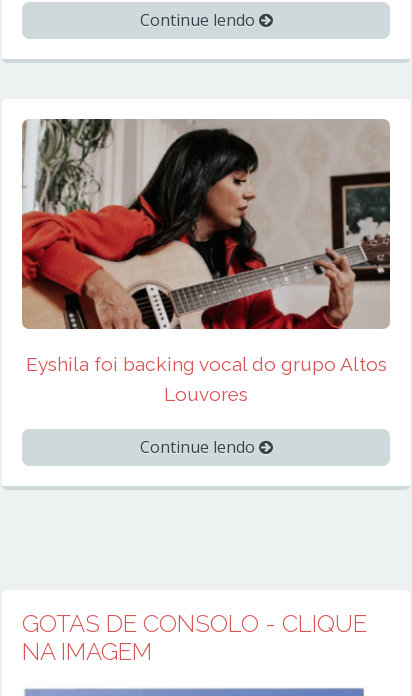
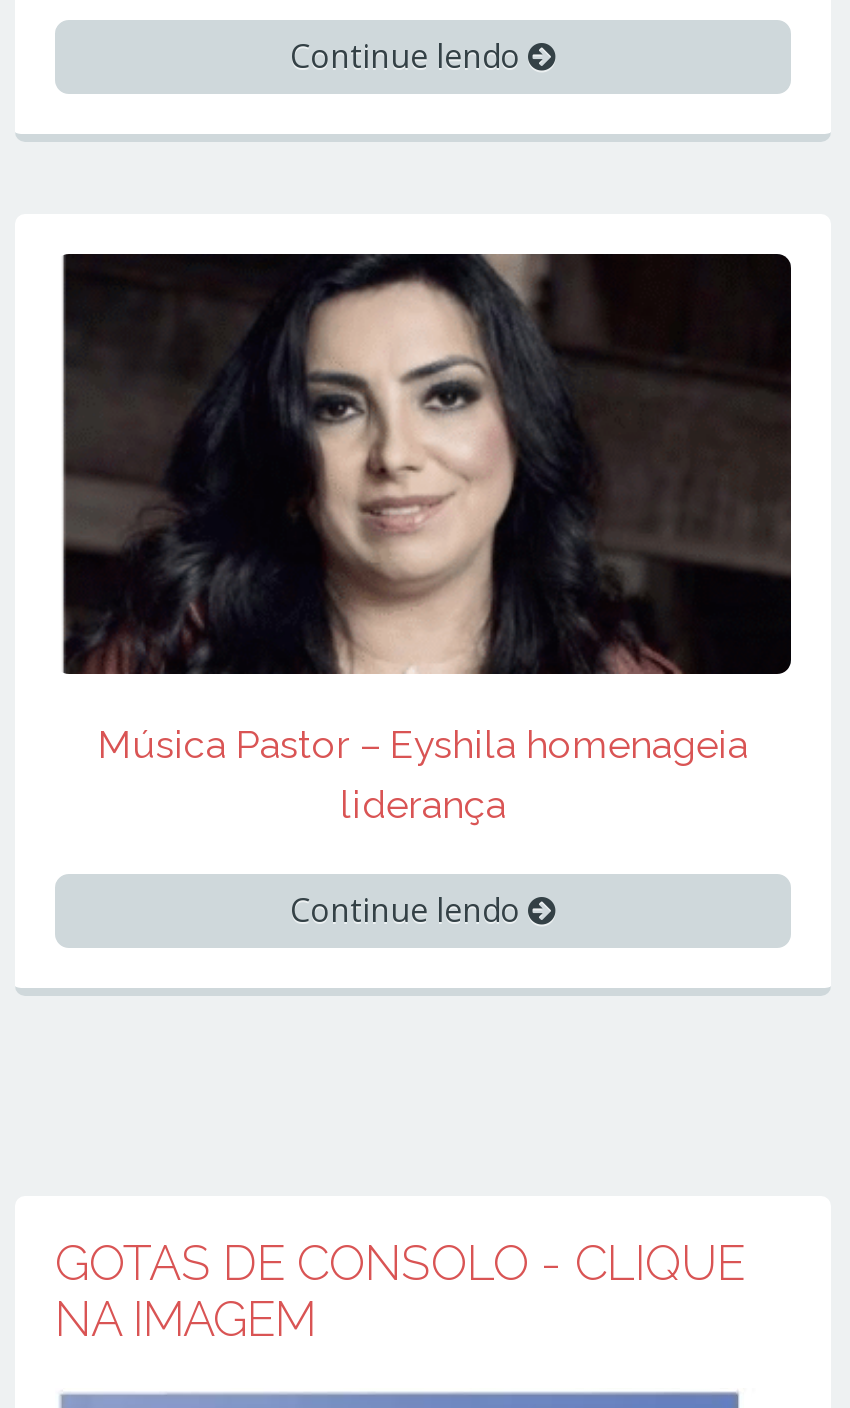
- [image]
- Eyshila foi backing vocal do grupo Altos
- Louvores
+ [image]
+ Música Pastor – Eyshila homenageia
+ liderança
